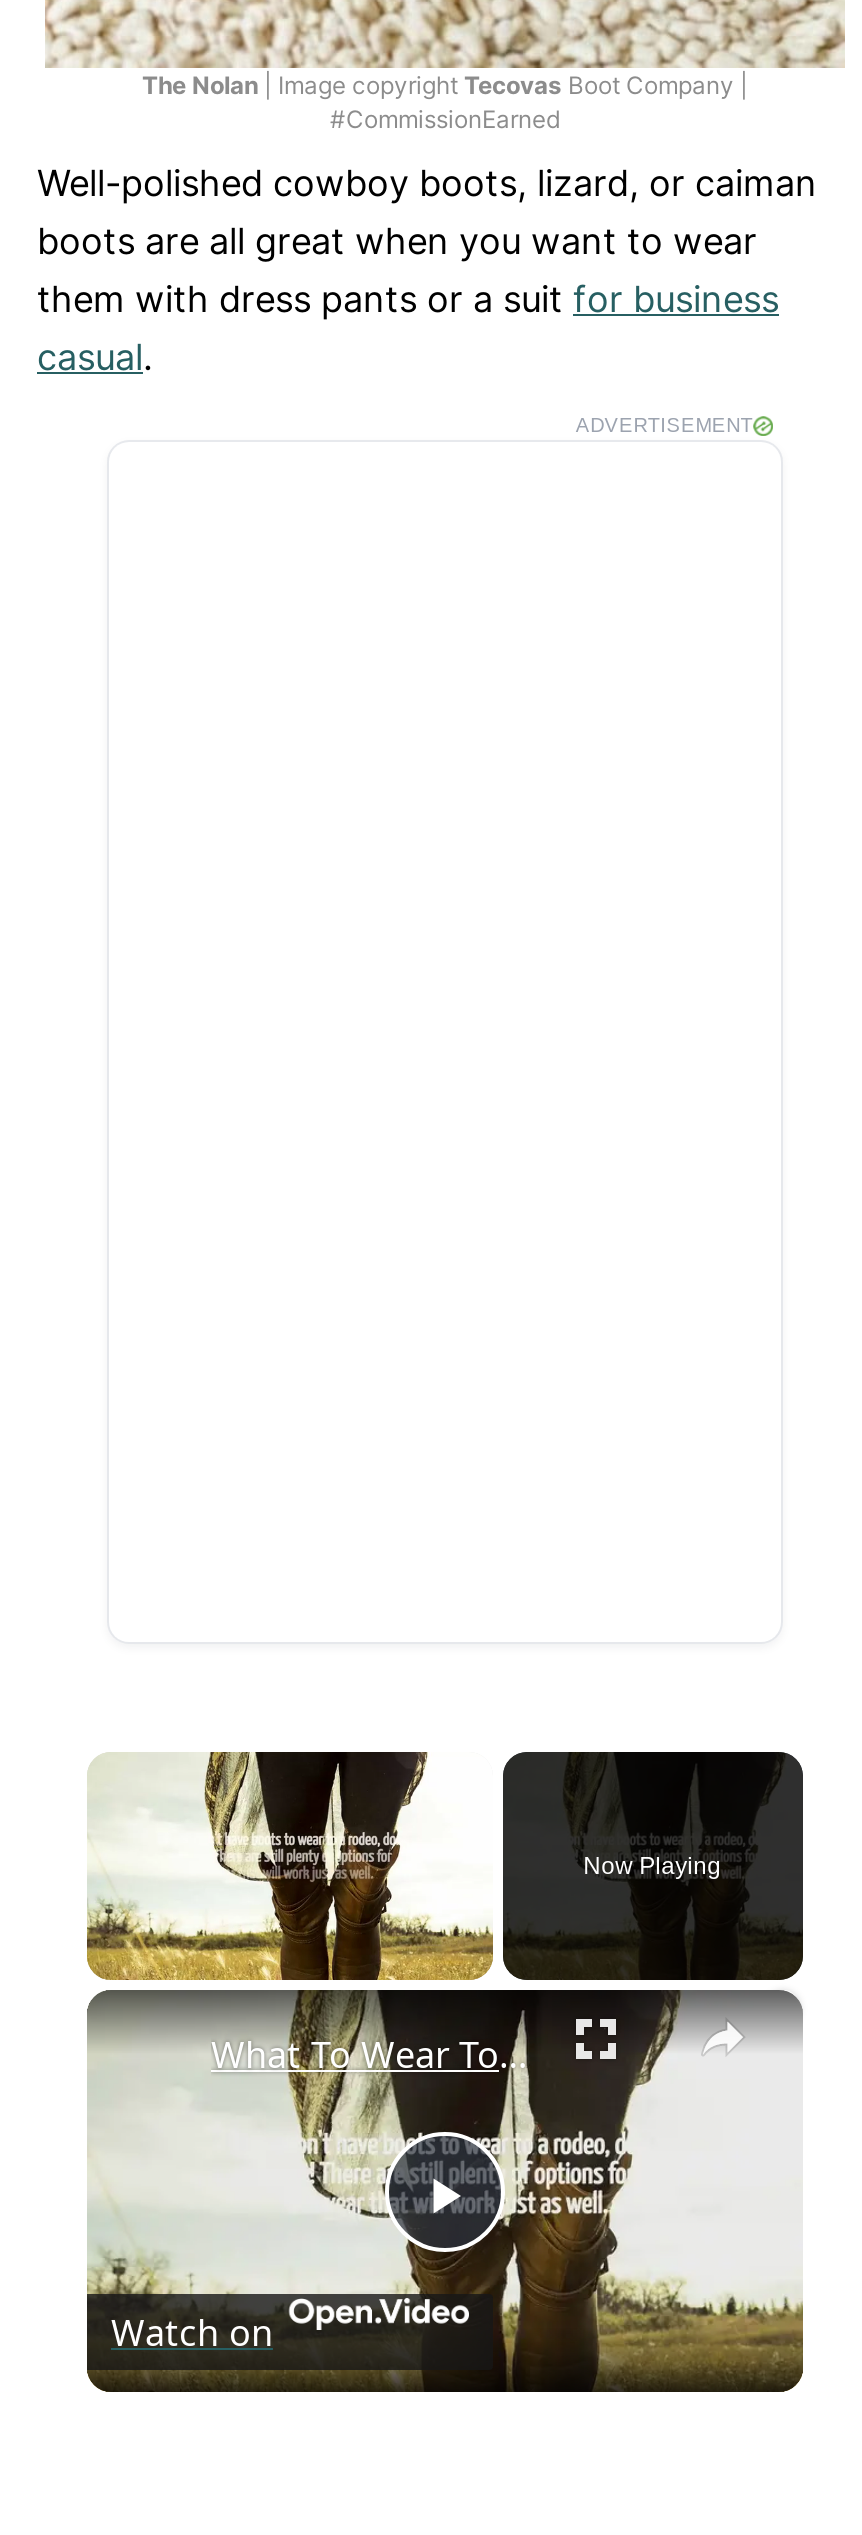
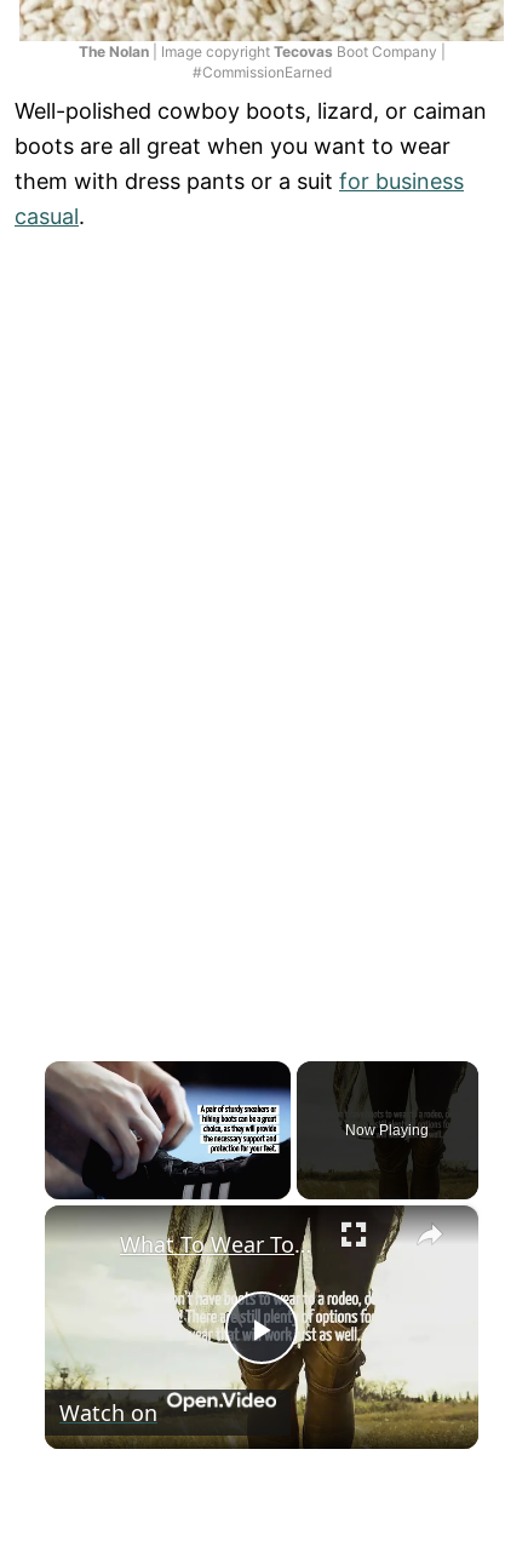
- ADVERTISEMENT

- [image]
+ [image]
